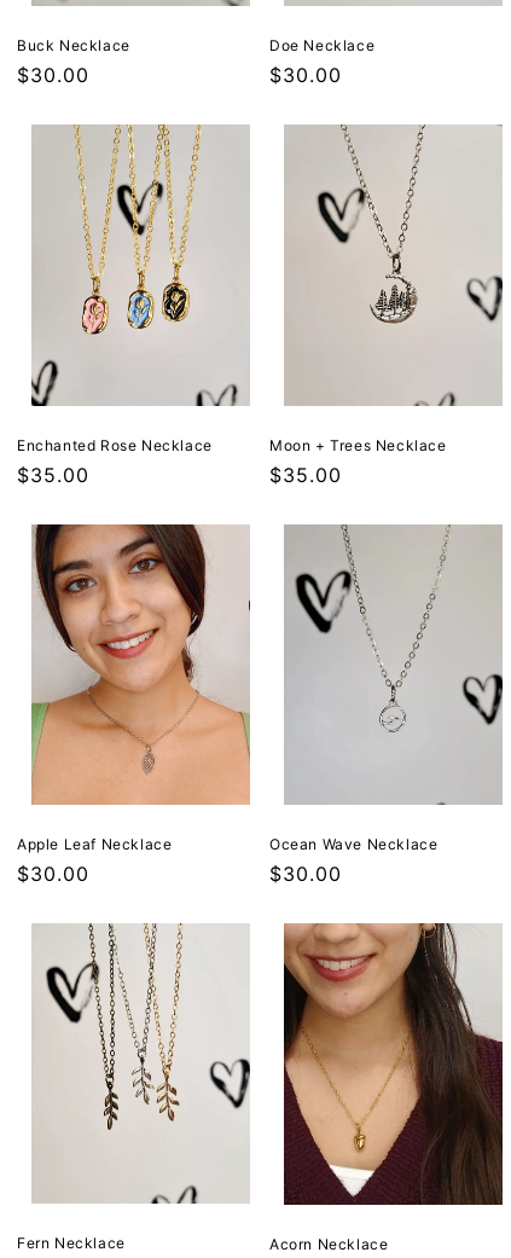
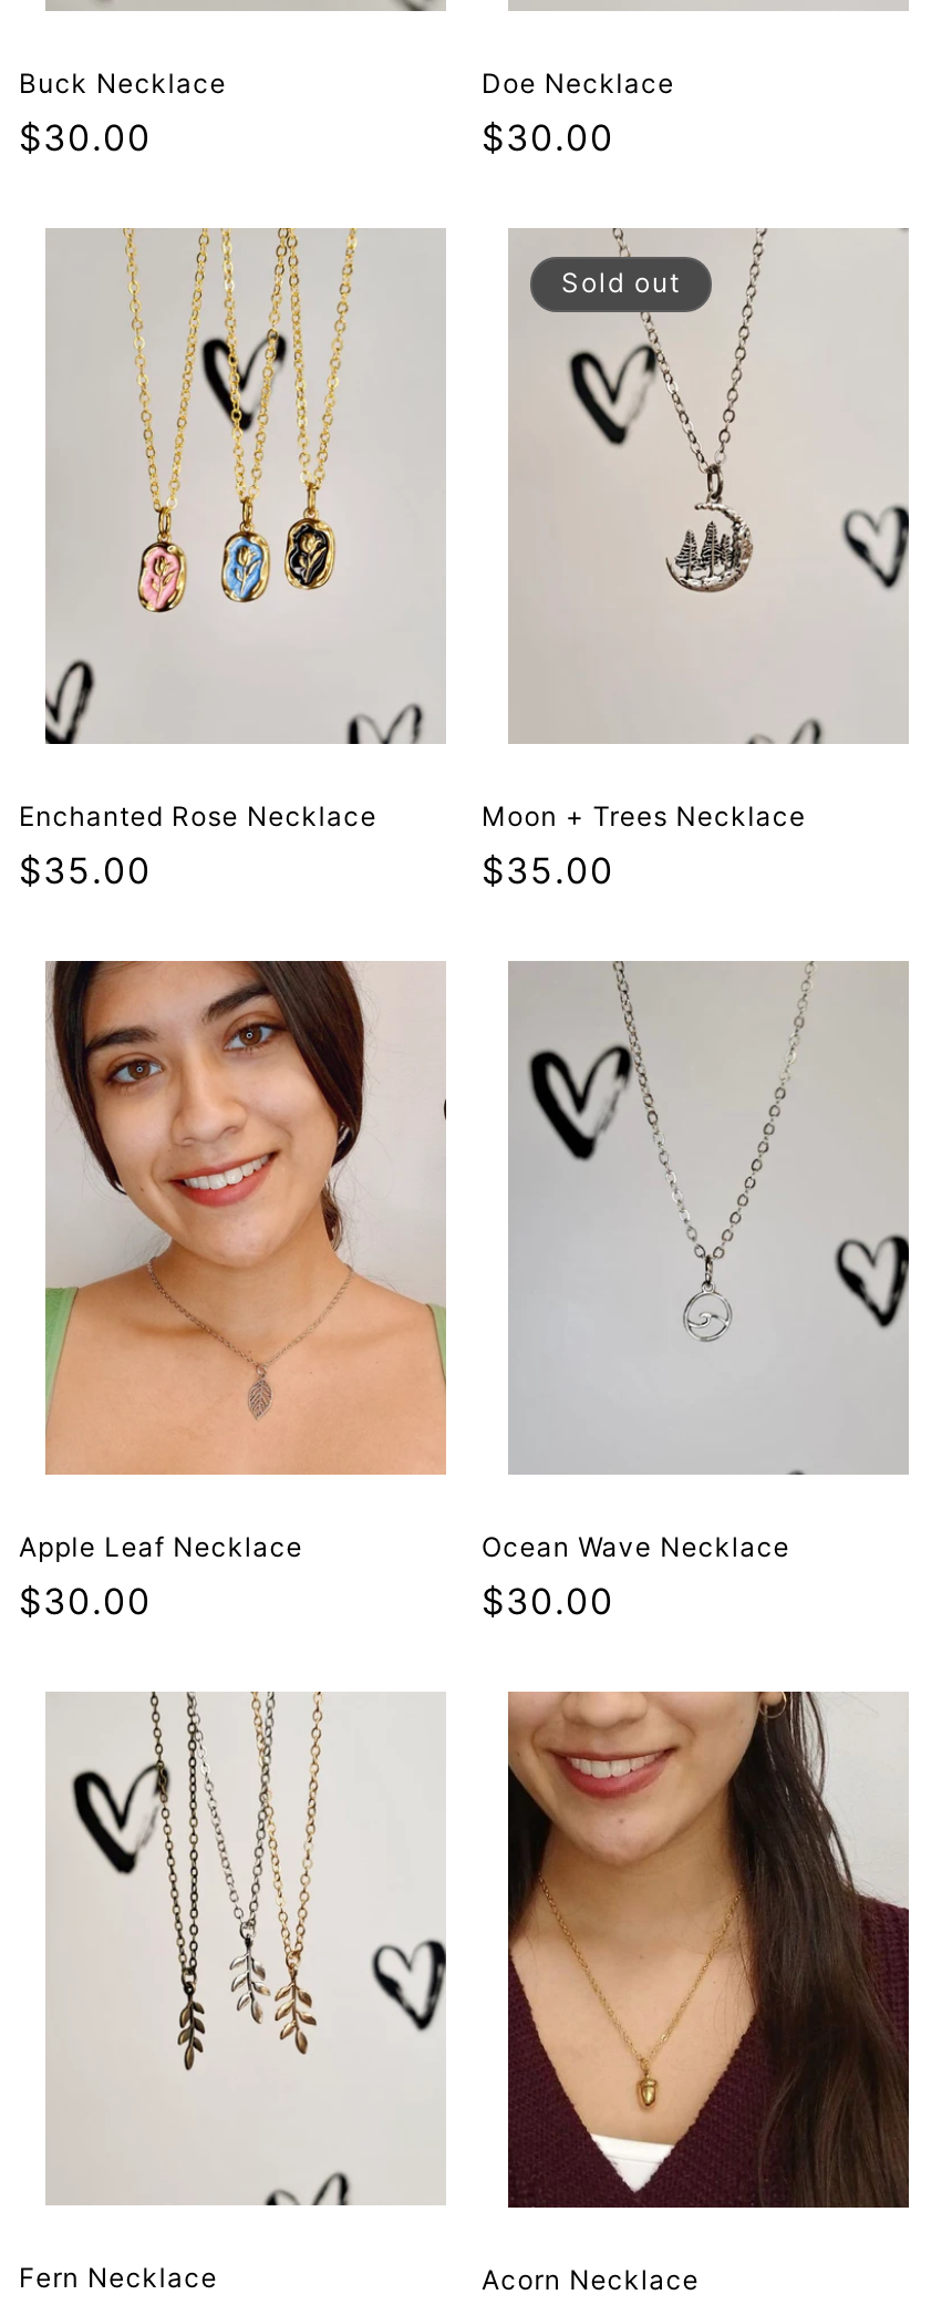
+ Sold out
